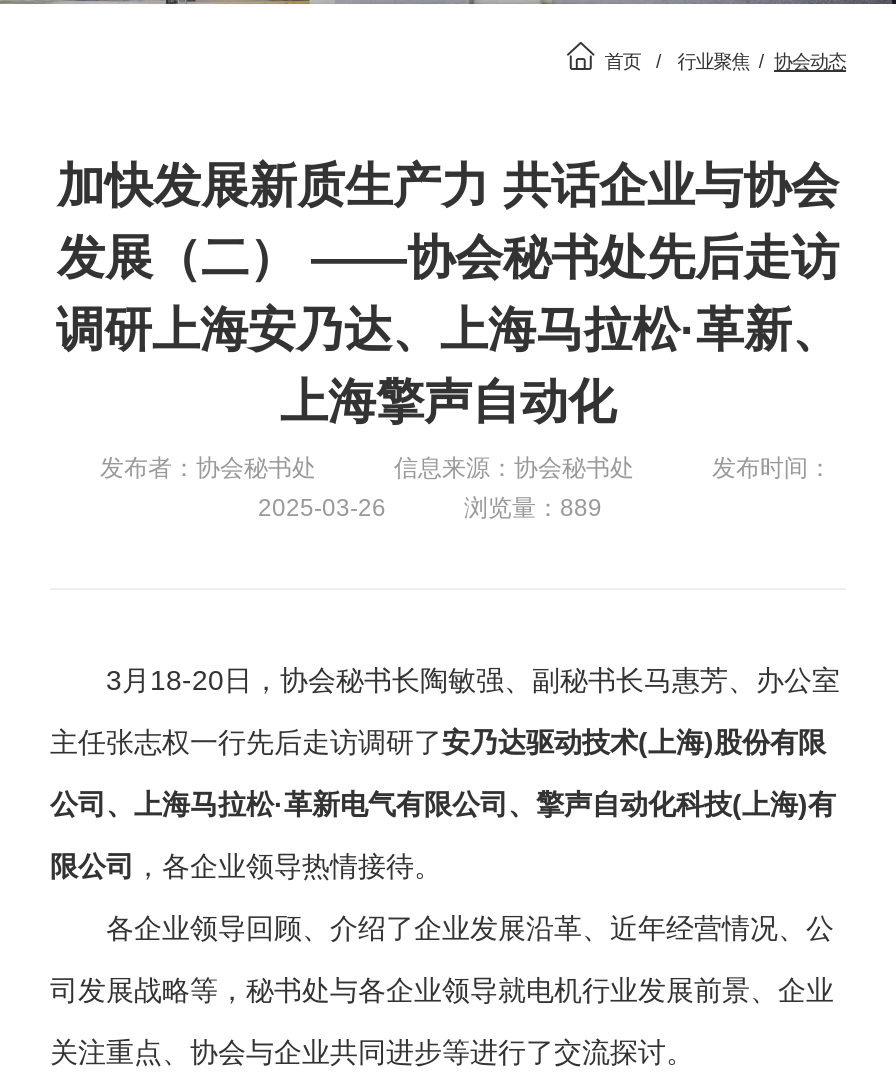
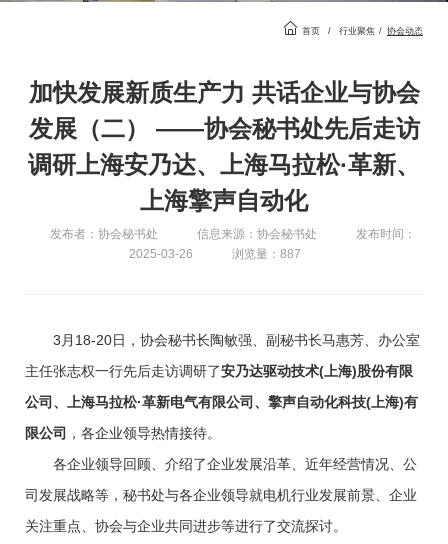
- 浏览量：889
+ 浏览量：887
